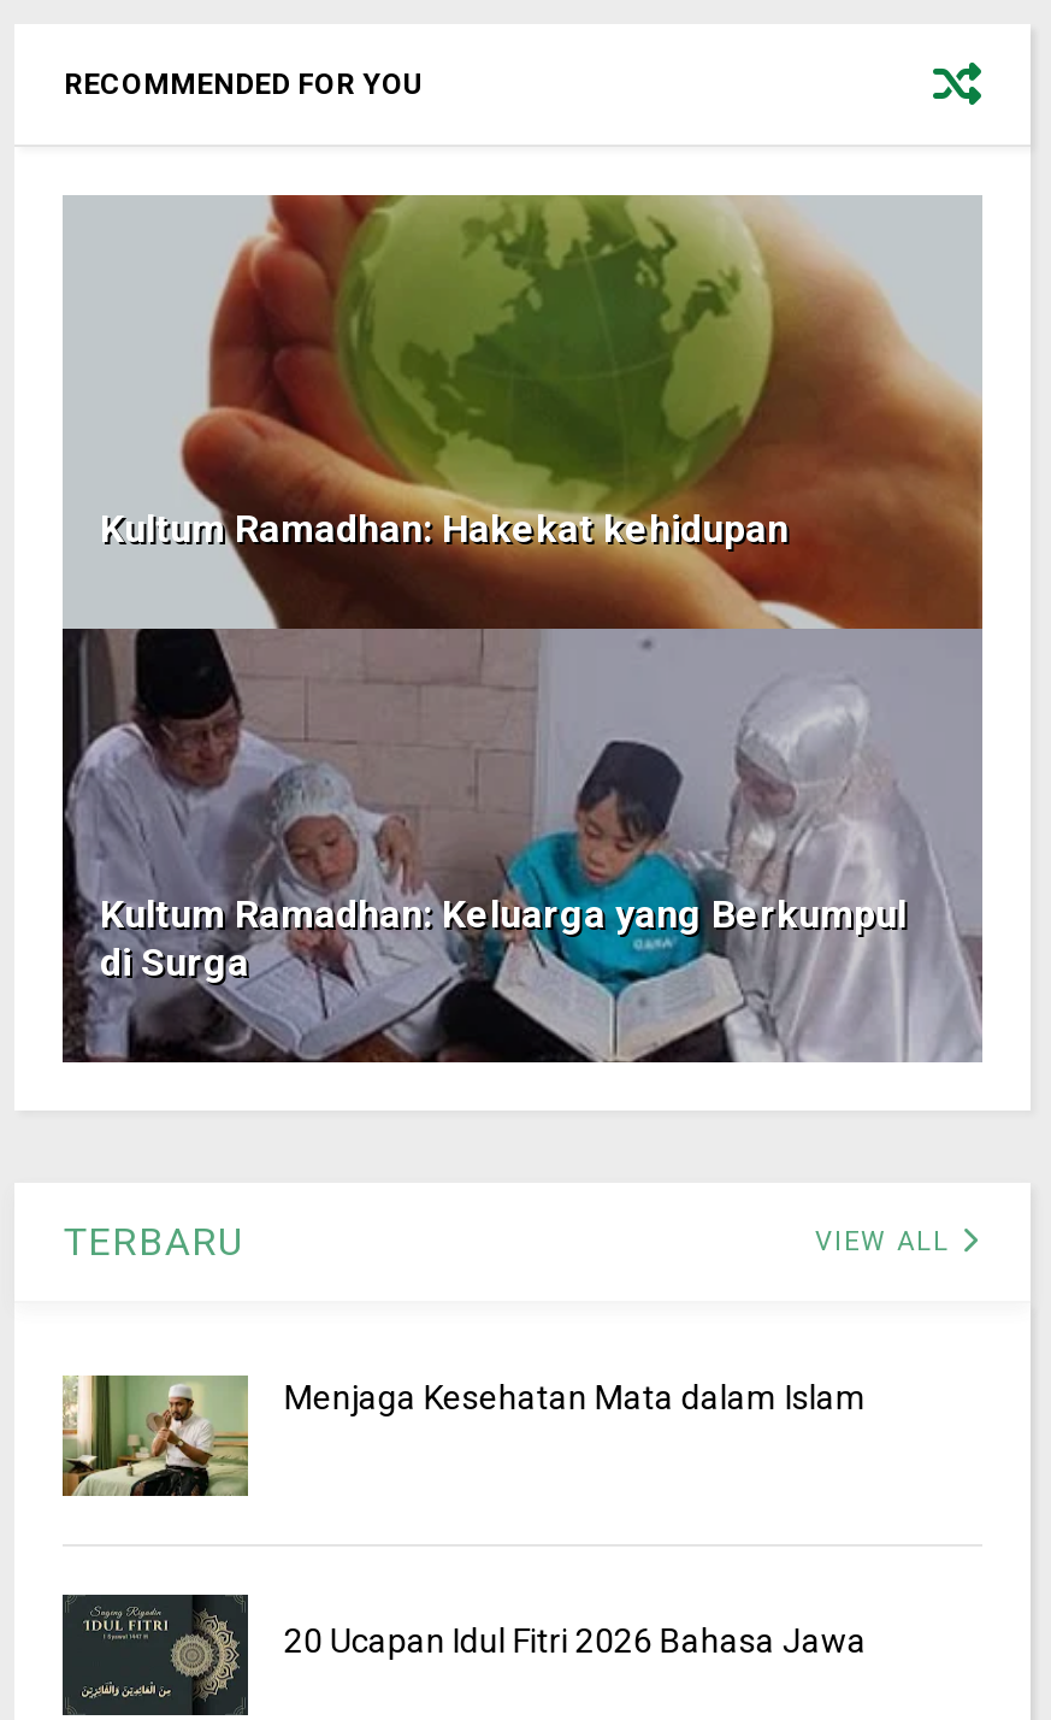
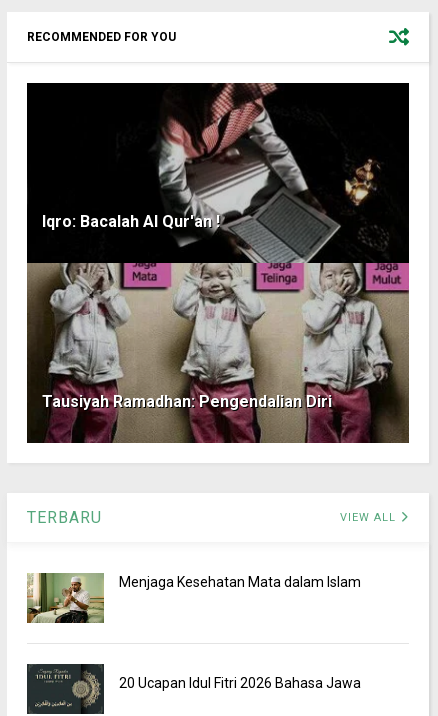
- [image]
- Kultum Ramadhan: Hakekat kehidupan
+ [image]
+ Iqro: Bacalah Al Qur'an !

- Kultum Ramadhan: Keluarga yang Berkumpul
- di Surga
+ Tausiyah Ramadhan: Pengendalian Diri
